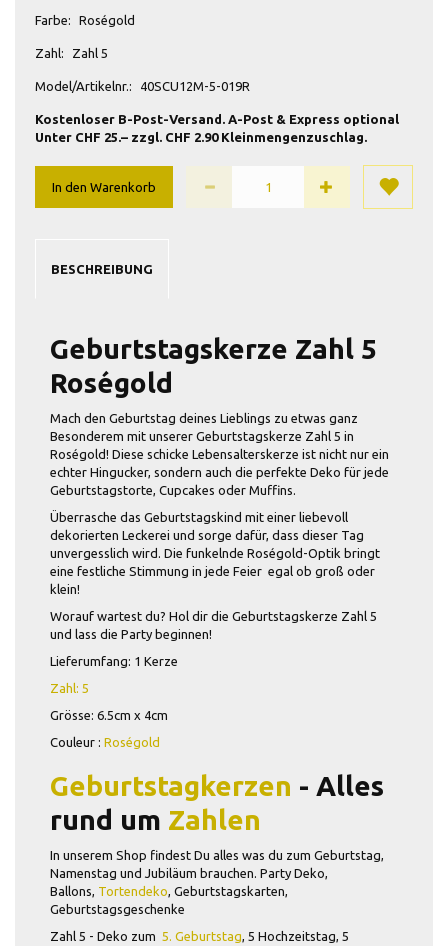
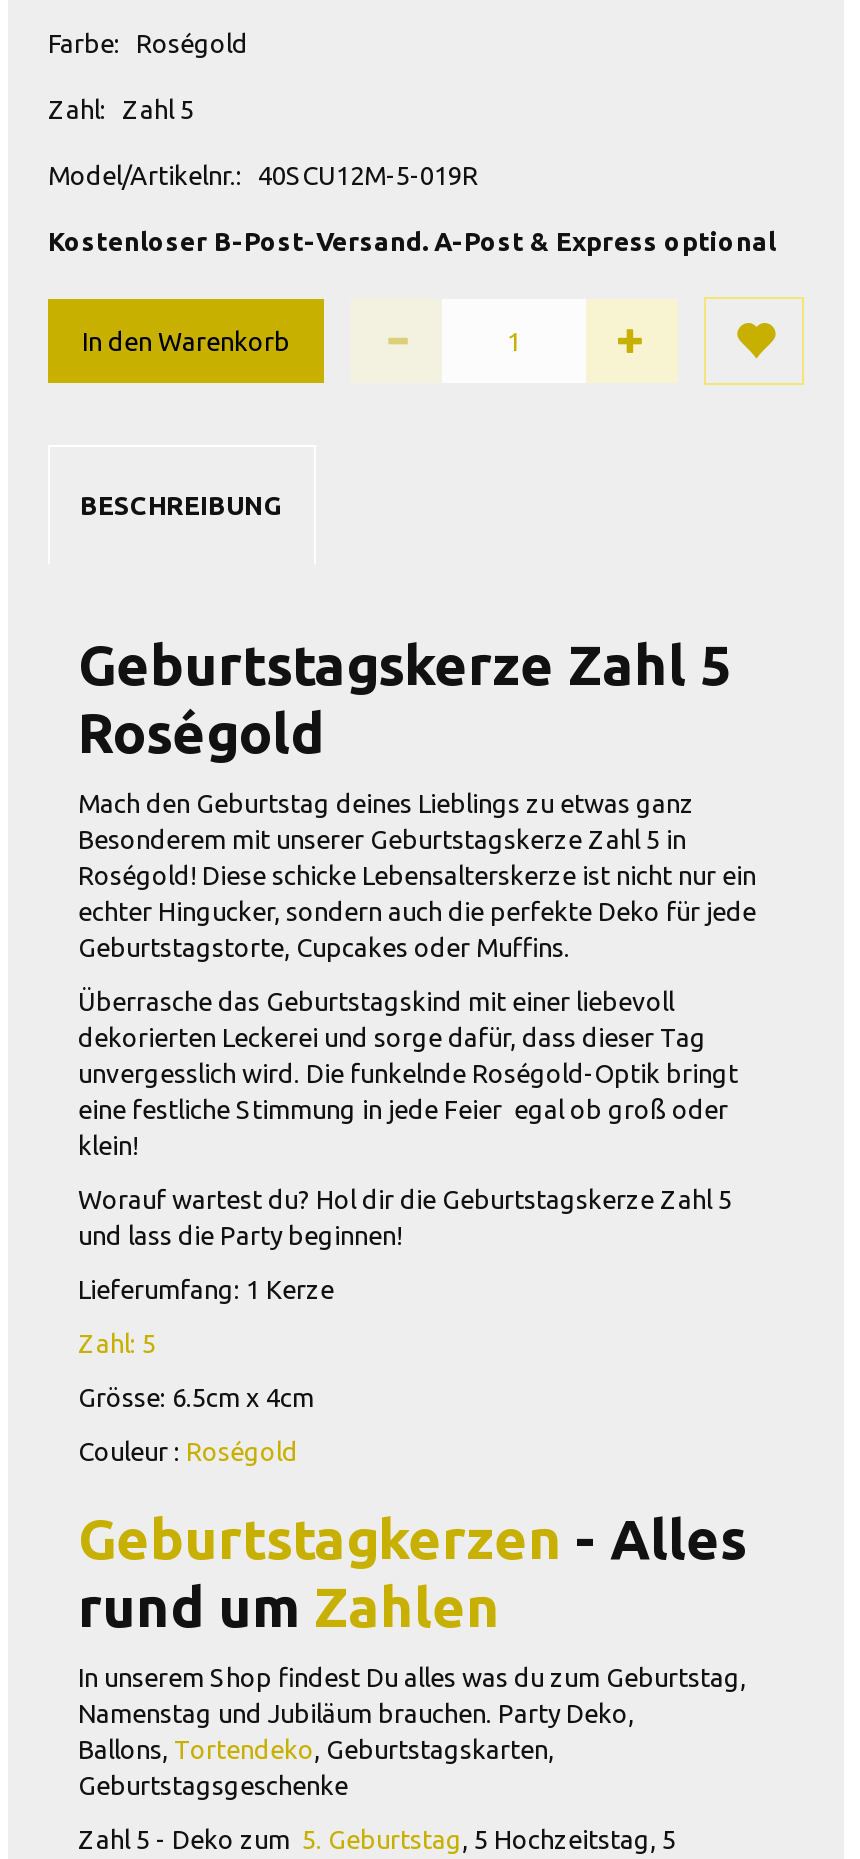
- Unter CHF 25.– zzgl. CHF 2.90 Kleinmengenzuschlag.
